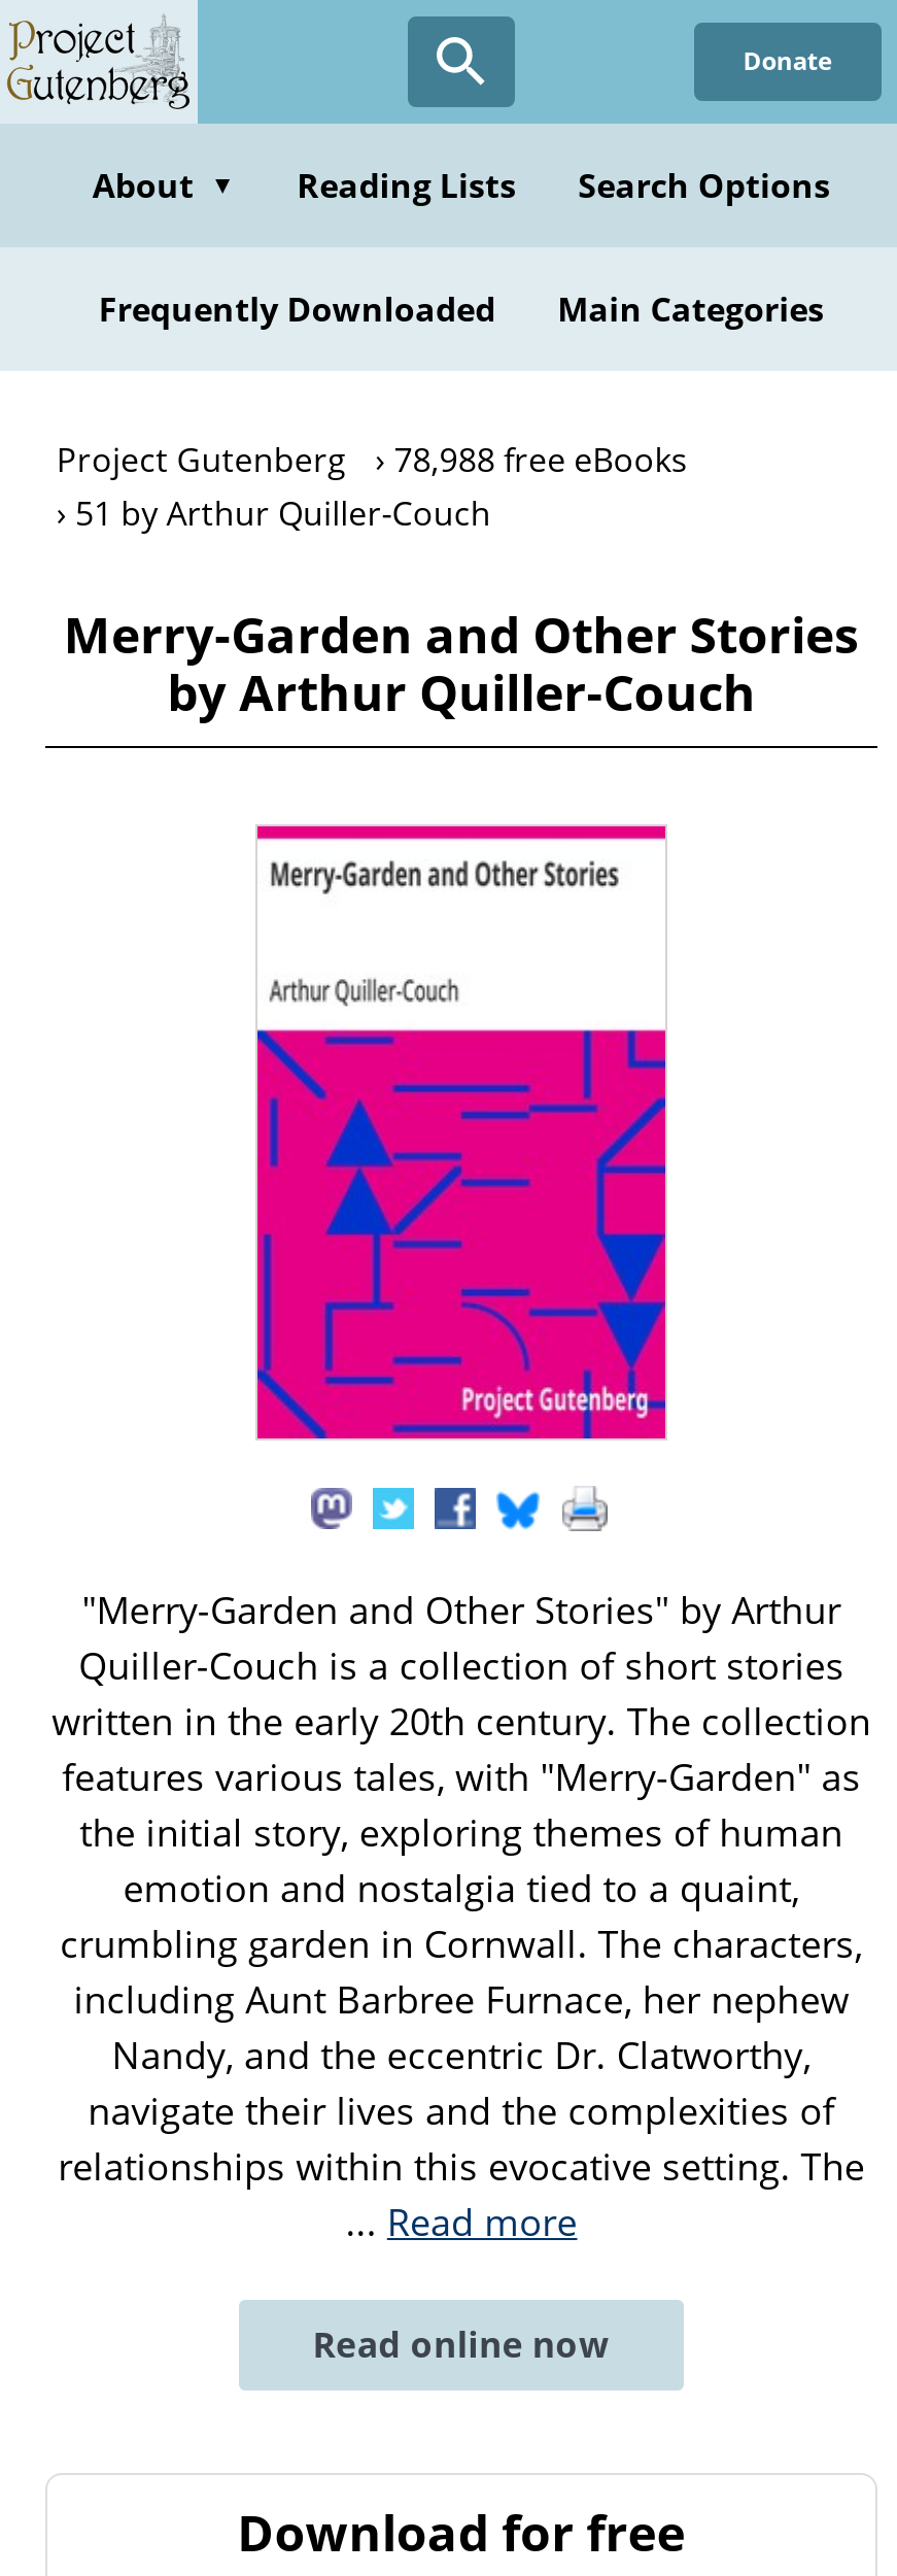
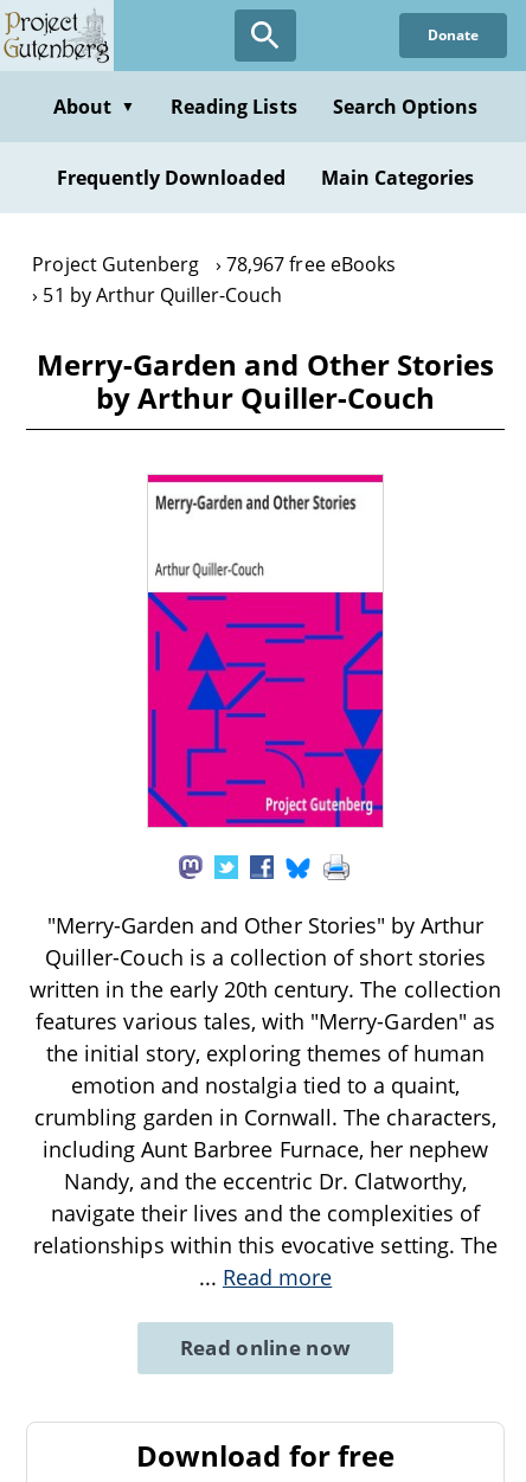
- Project Gutenberg 78,988 free eBooks
+ Project Gutenberg 78,967 free eBooks
